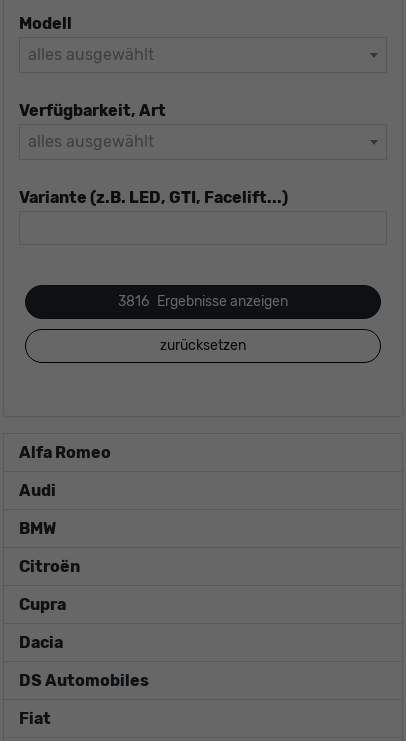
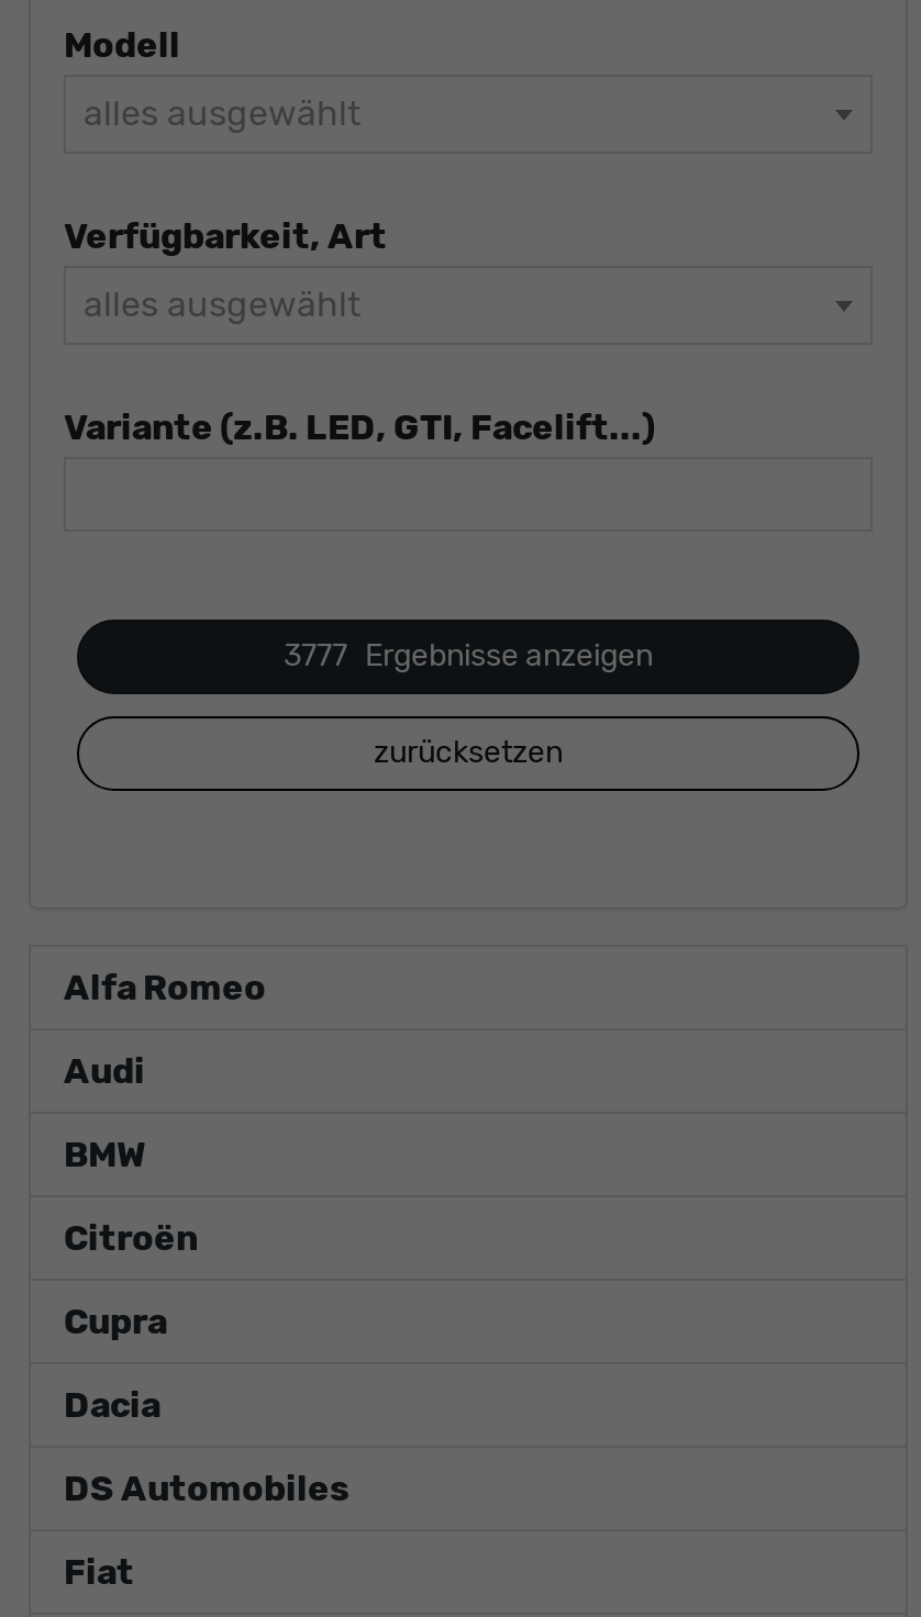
- 3816 Ergebnisse anzeigen
+ 3777 Ergebnisse anzeigen
